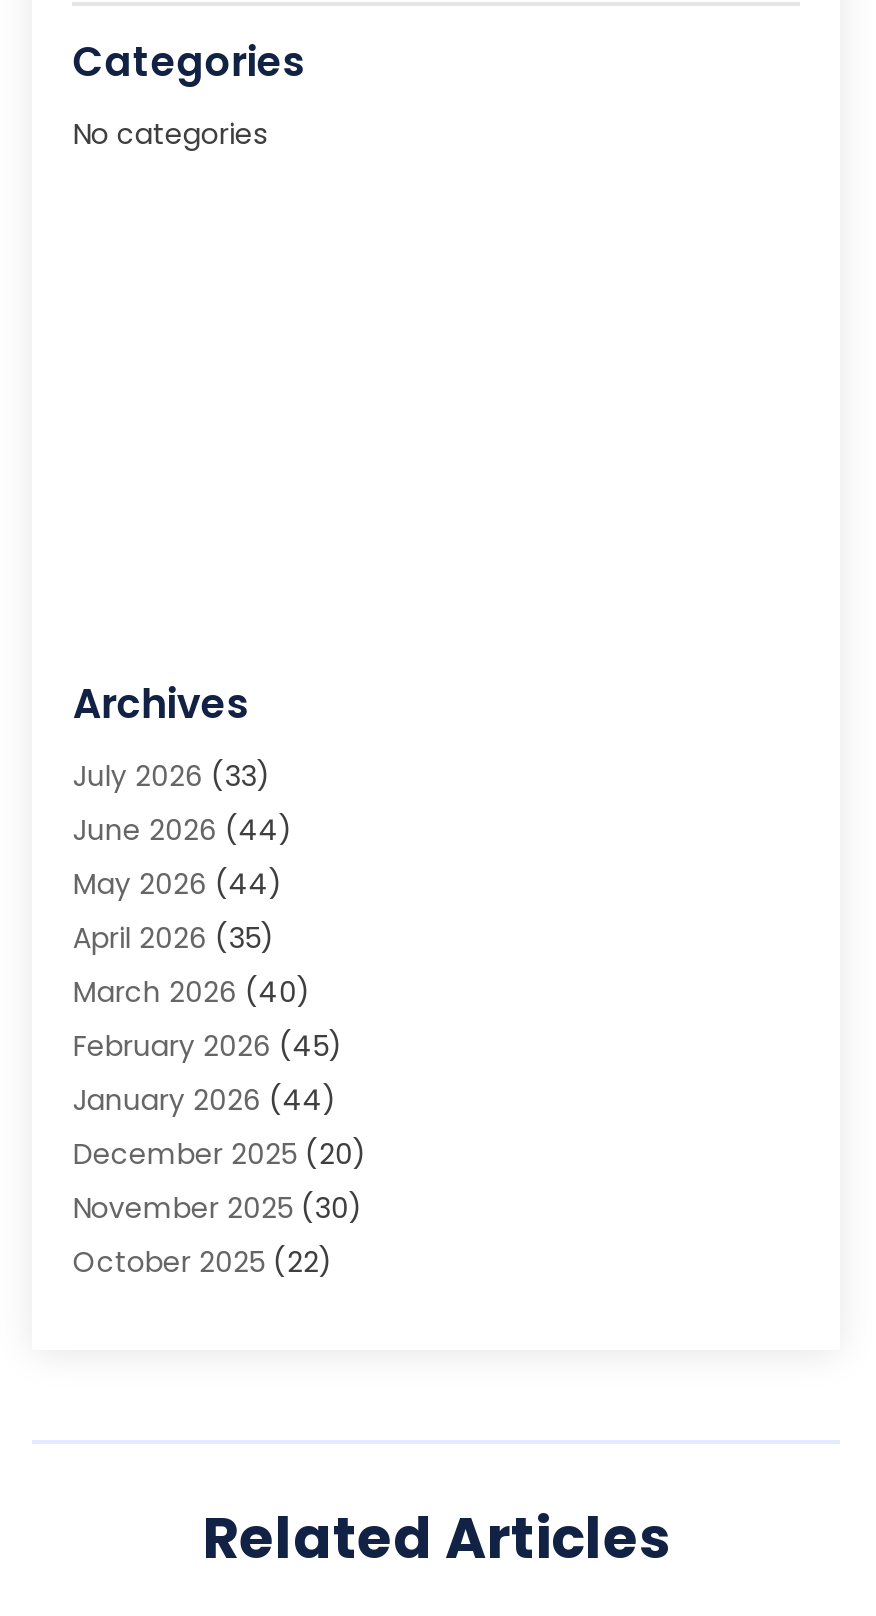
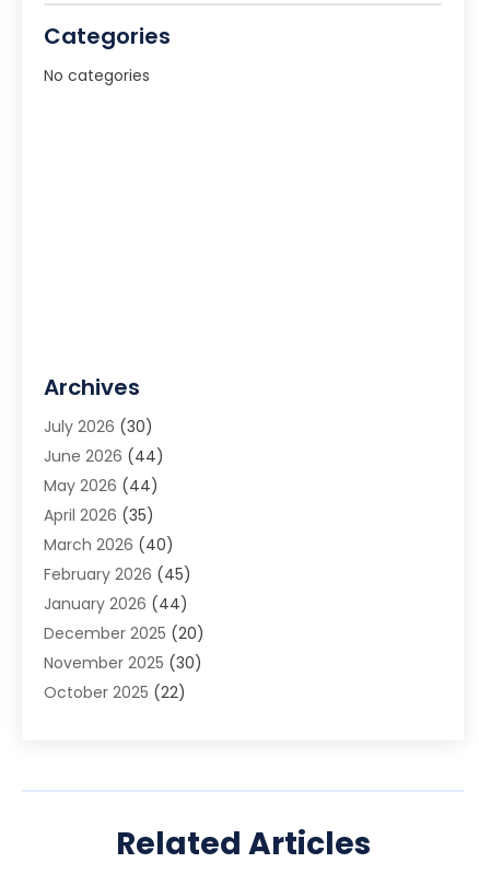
- July 2026 (33)
+ July 2026 (30)
